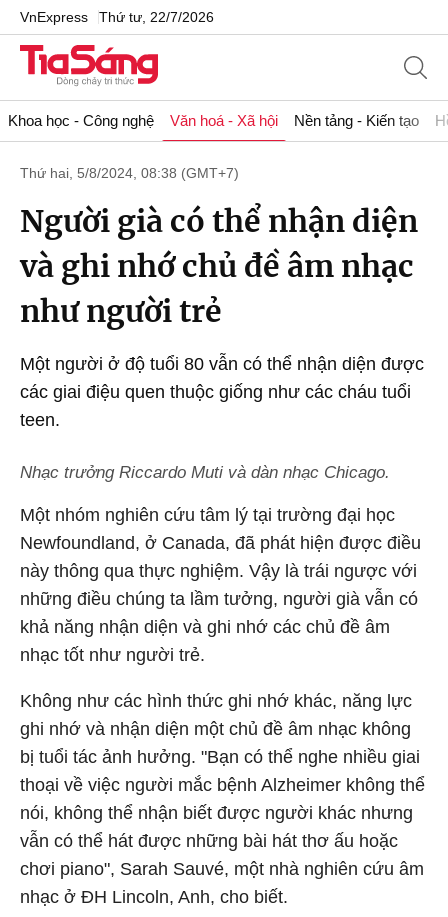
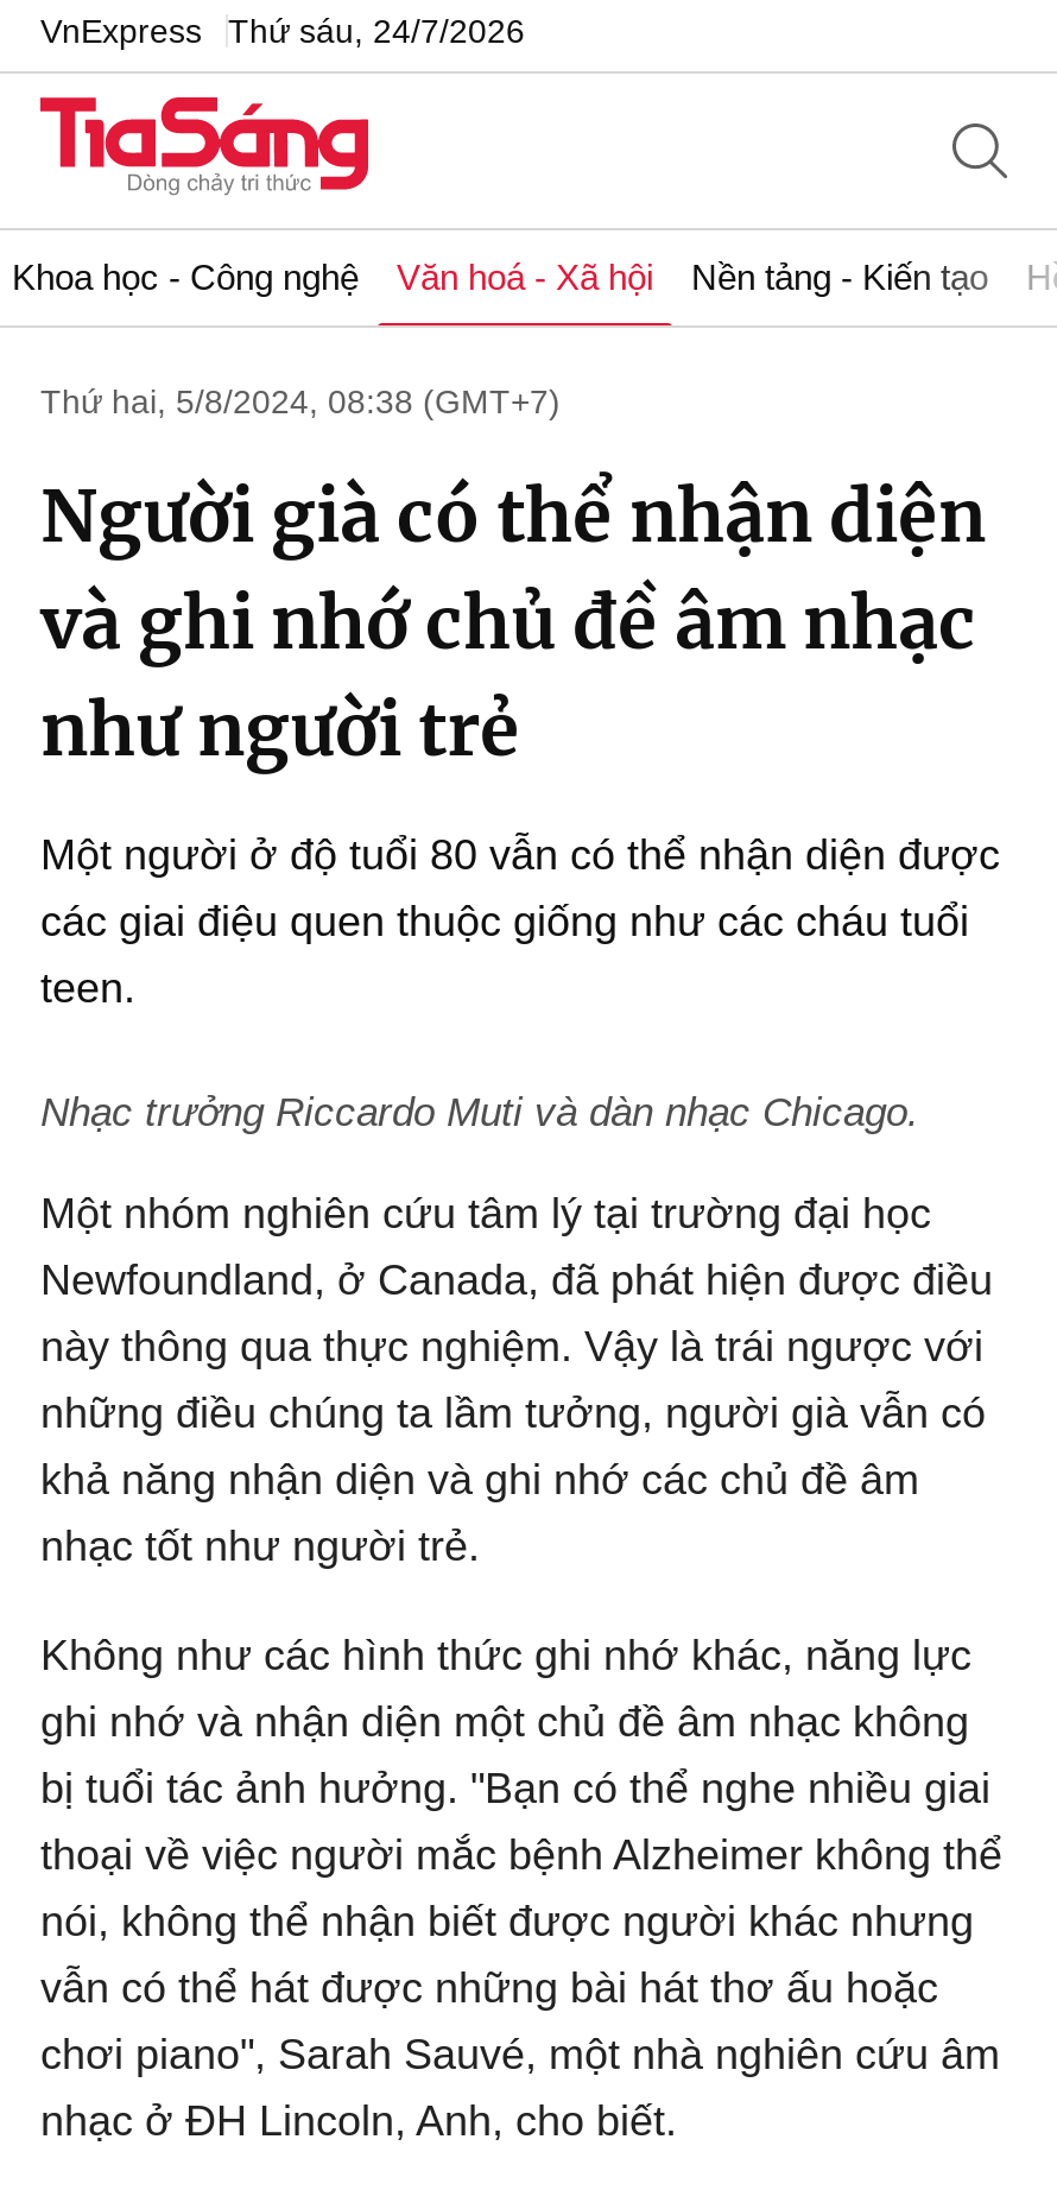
- VnExpress Thứ tư, 22/7/2026
+ VnExpress Thứ sáu, 24/7/2026
